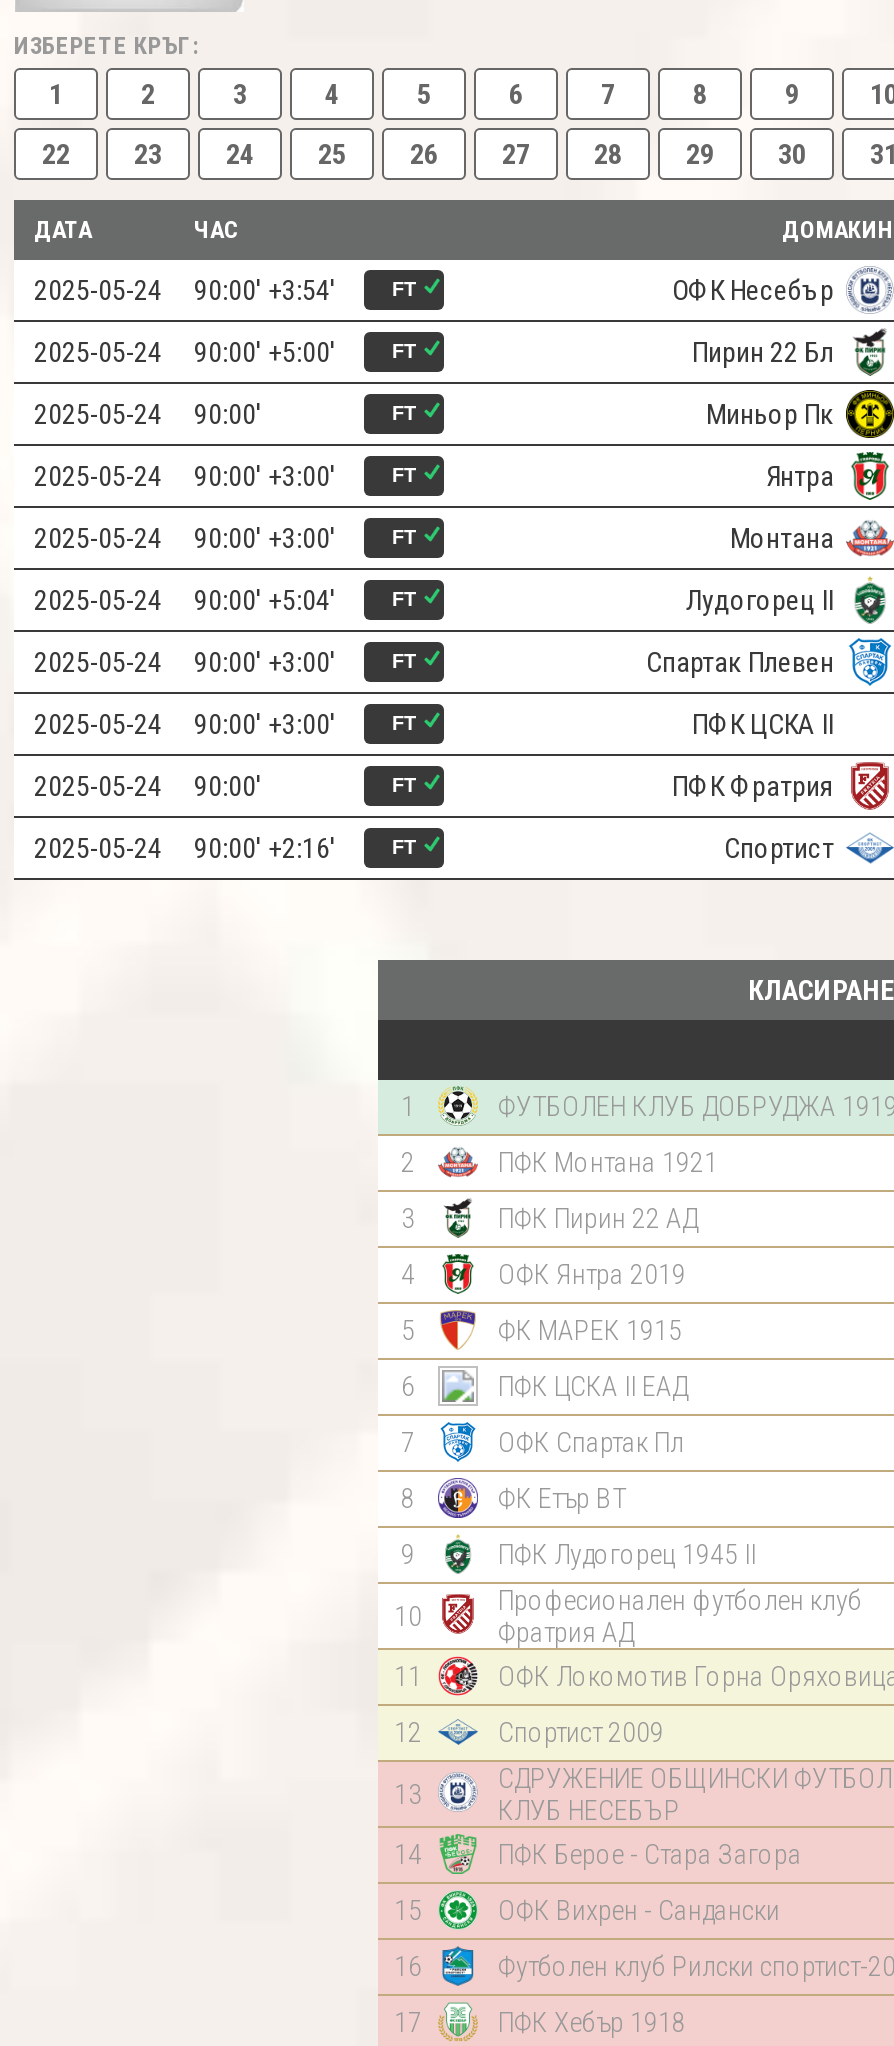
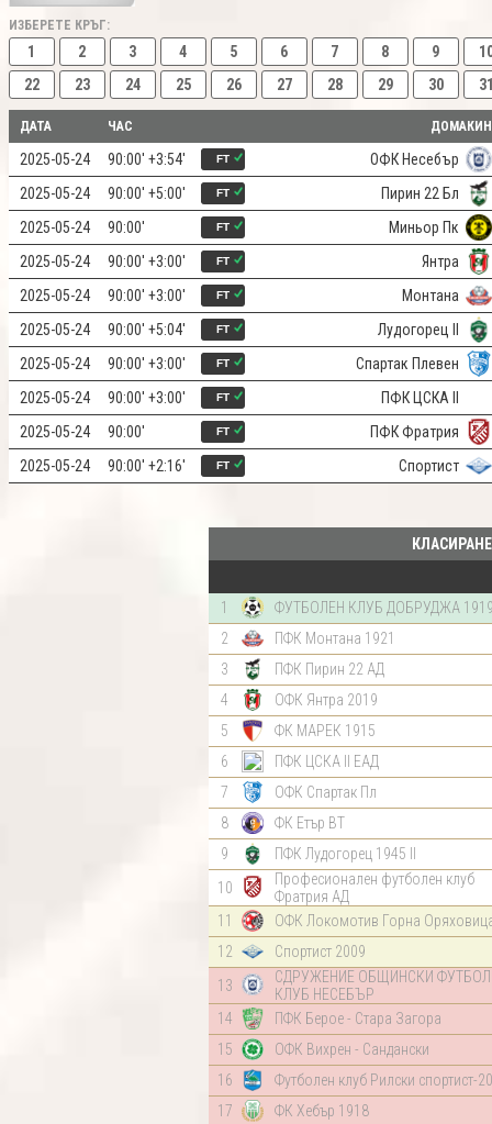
- ПФК Хебър 1918
+ ФК Хебър 1918
